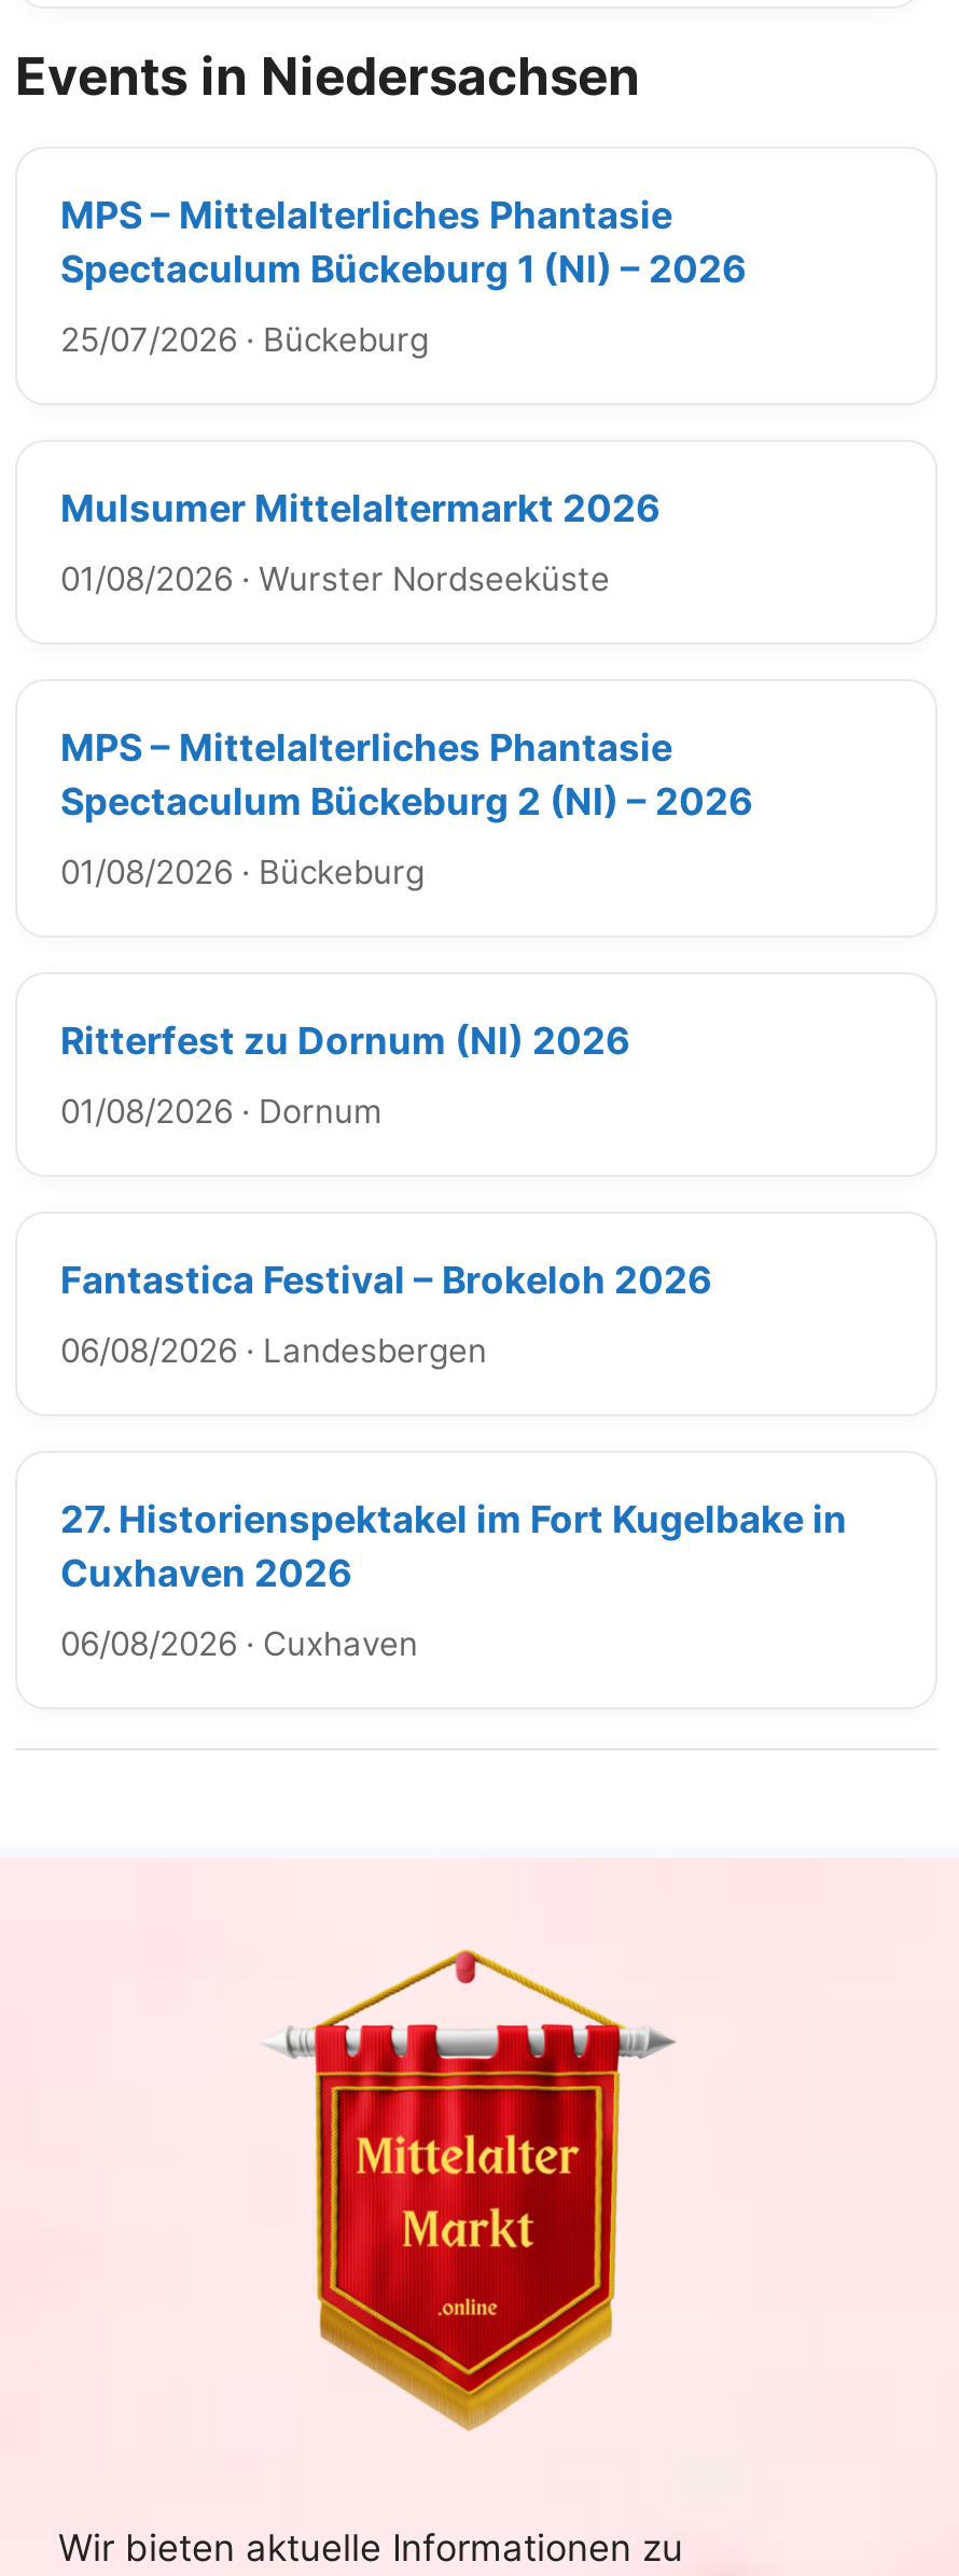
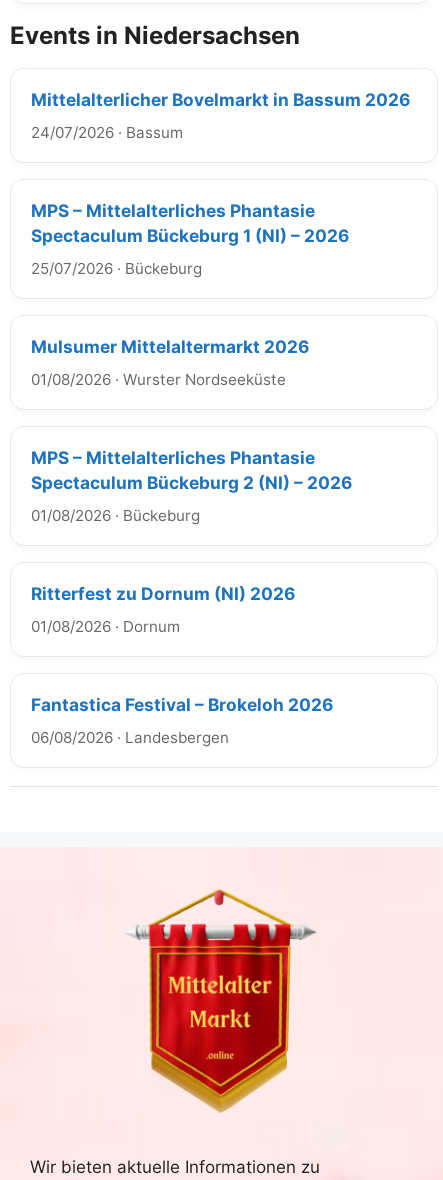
+ Mittelalterlicher Bovelmarkt in Bassum 2026
+ 24/07/2026 · Bassum

moved down: MPS – Mittelalterliches Phantasie | Spectaculum Bückeburg 1 (NI) – 2026 | 25/07/2026 · Bückeburg | ... | Fantastica Festival – Brokeloh 2026 | 06/08/2026 · Landesbergen

- 27. Historienspektakel im Fort Kugelbake in
- Cuxhaven 2026
- 06/08/2026 · Cuxhaven
